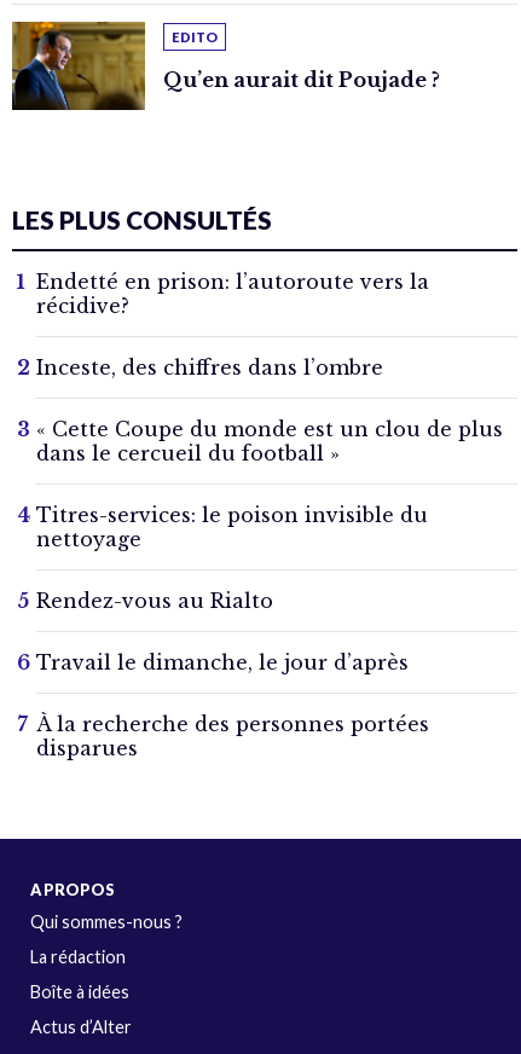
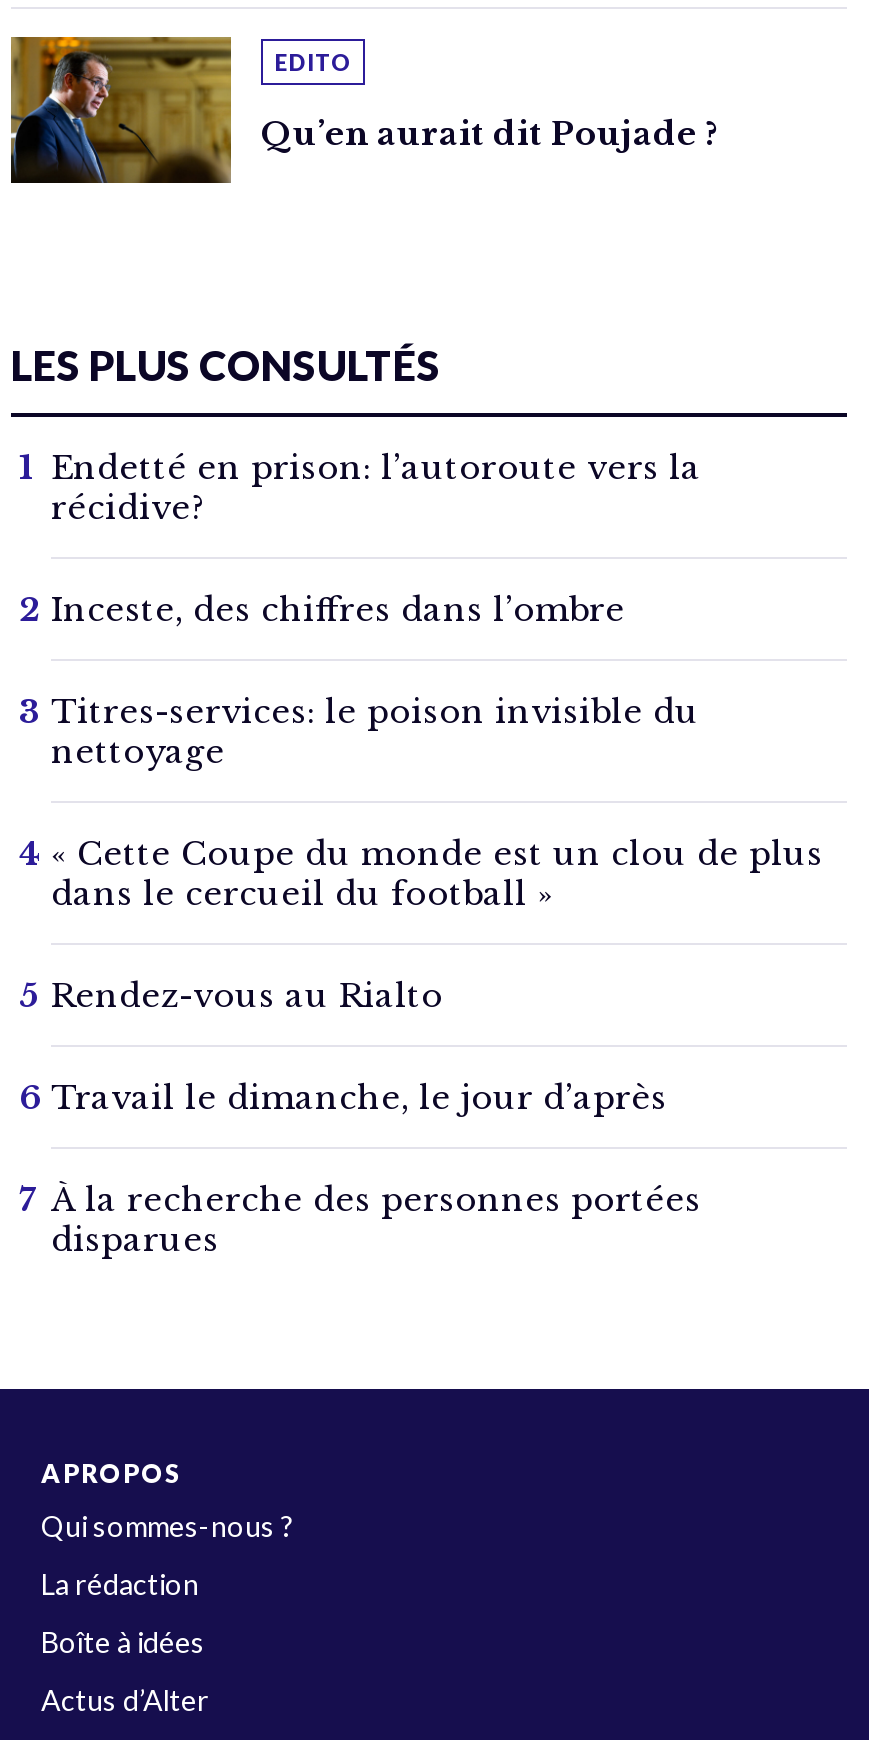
moved down: « Cette Coupe du monde est un clou de plus | dans le cercueil du football »

moved up: Titres-services: le poison invisible du | nettoyage
